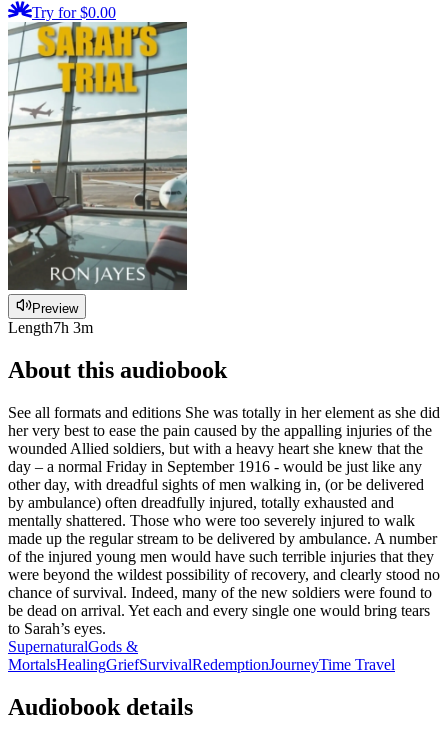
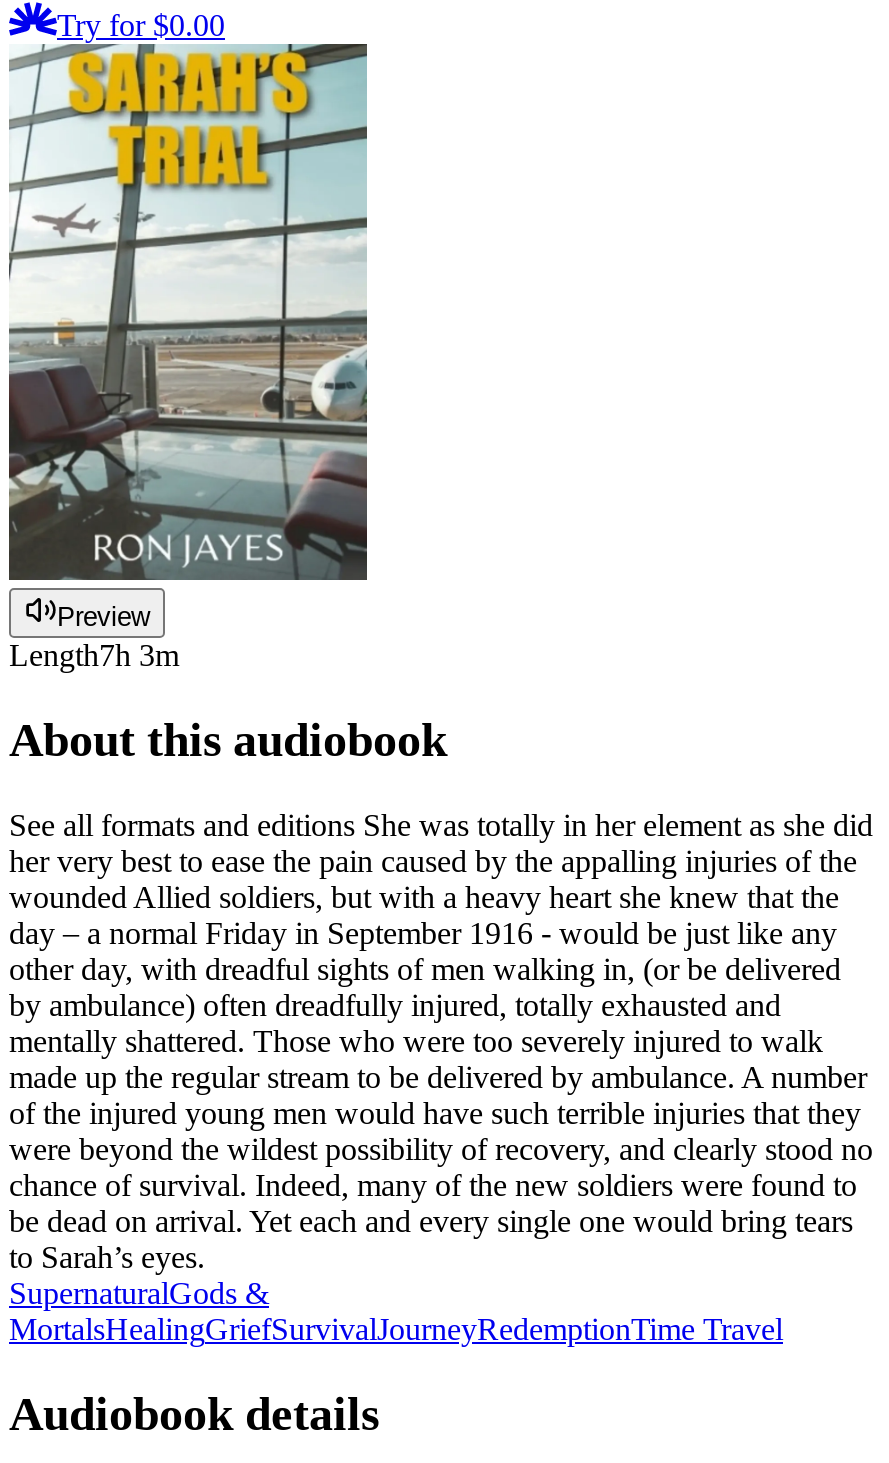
- MortalsHealingGriefSurvivalRedemptionJourneyTime Travel
+ MortalsHealingGriefSurvivalJourneyRedemptionTime Travel
